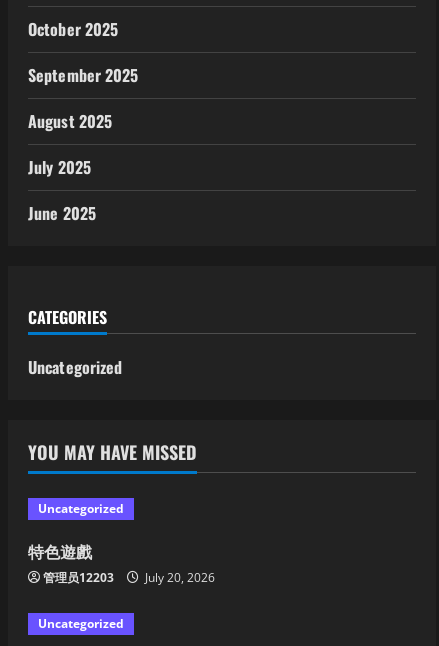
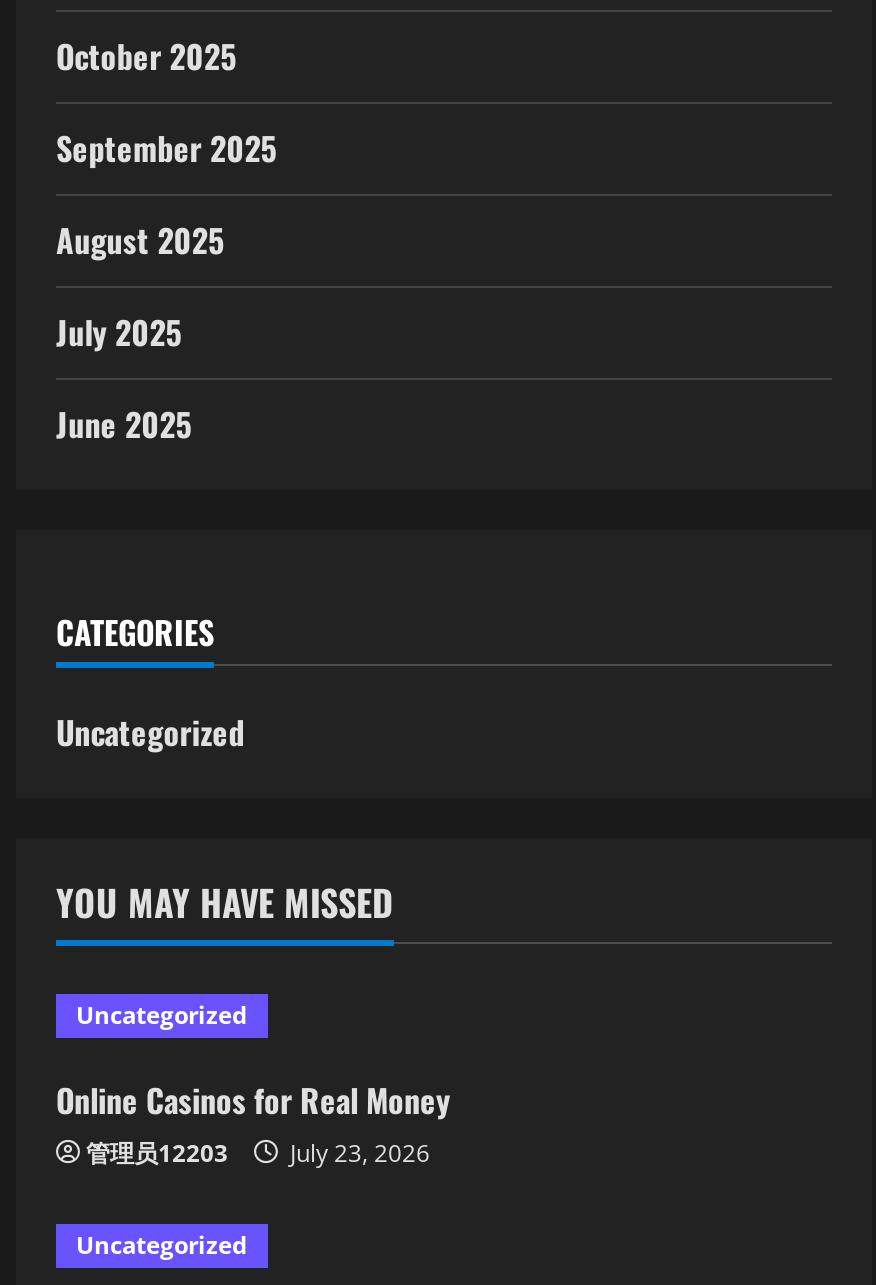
- 特色遊戲
+ Online Casinos for Real Money

- 管理员12203 July 20, 2026
+ 管理员12203 July 23, 2026
